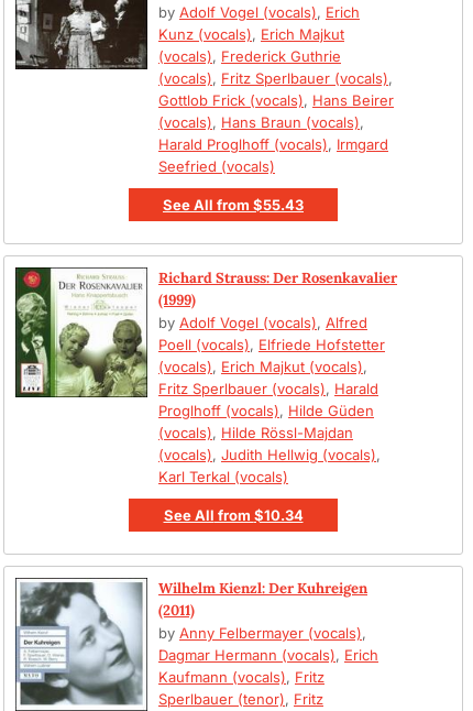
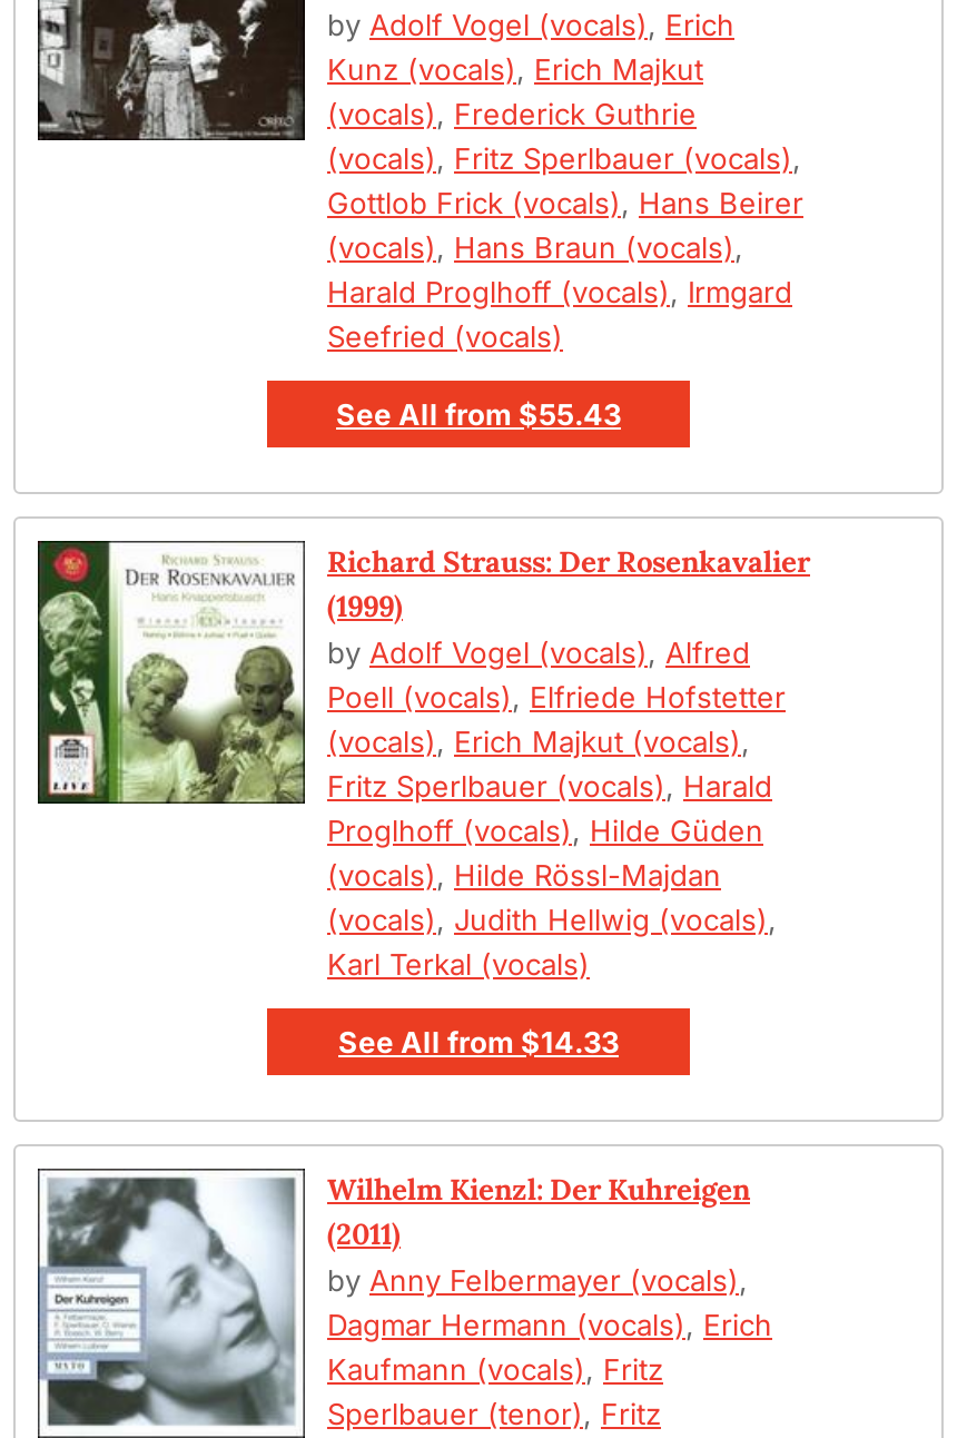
- See All from $10.34
+ See All from $14.33
